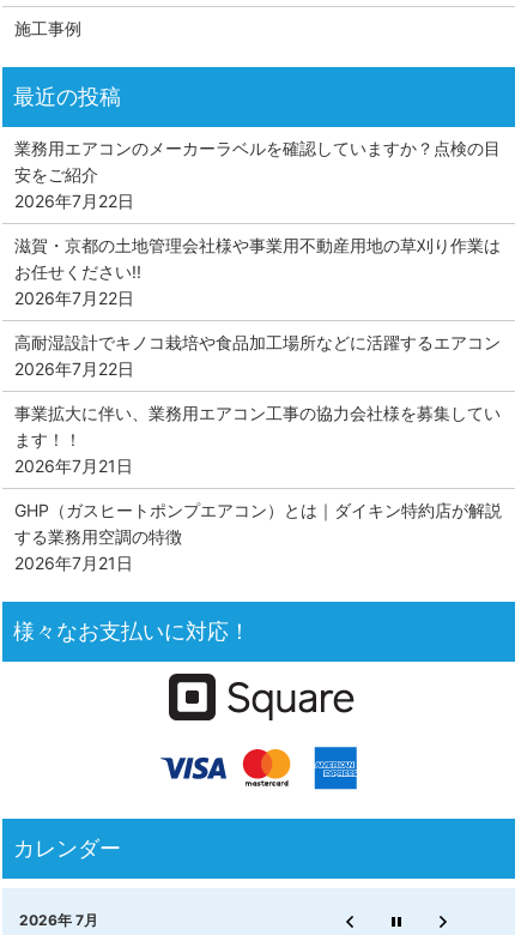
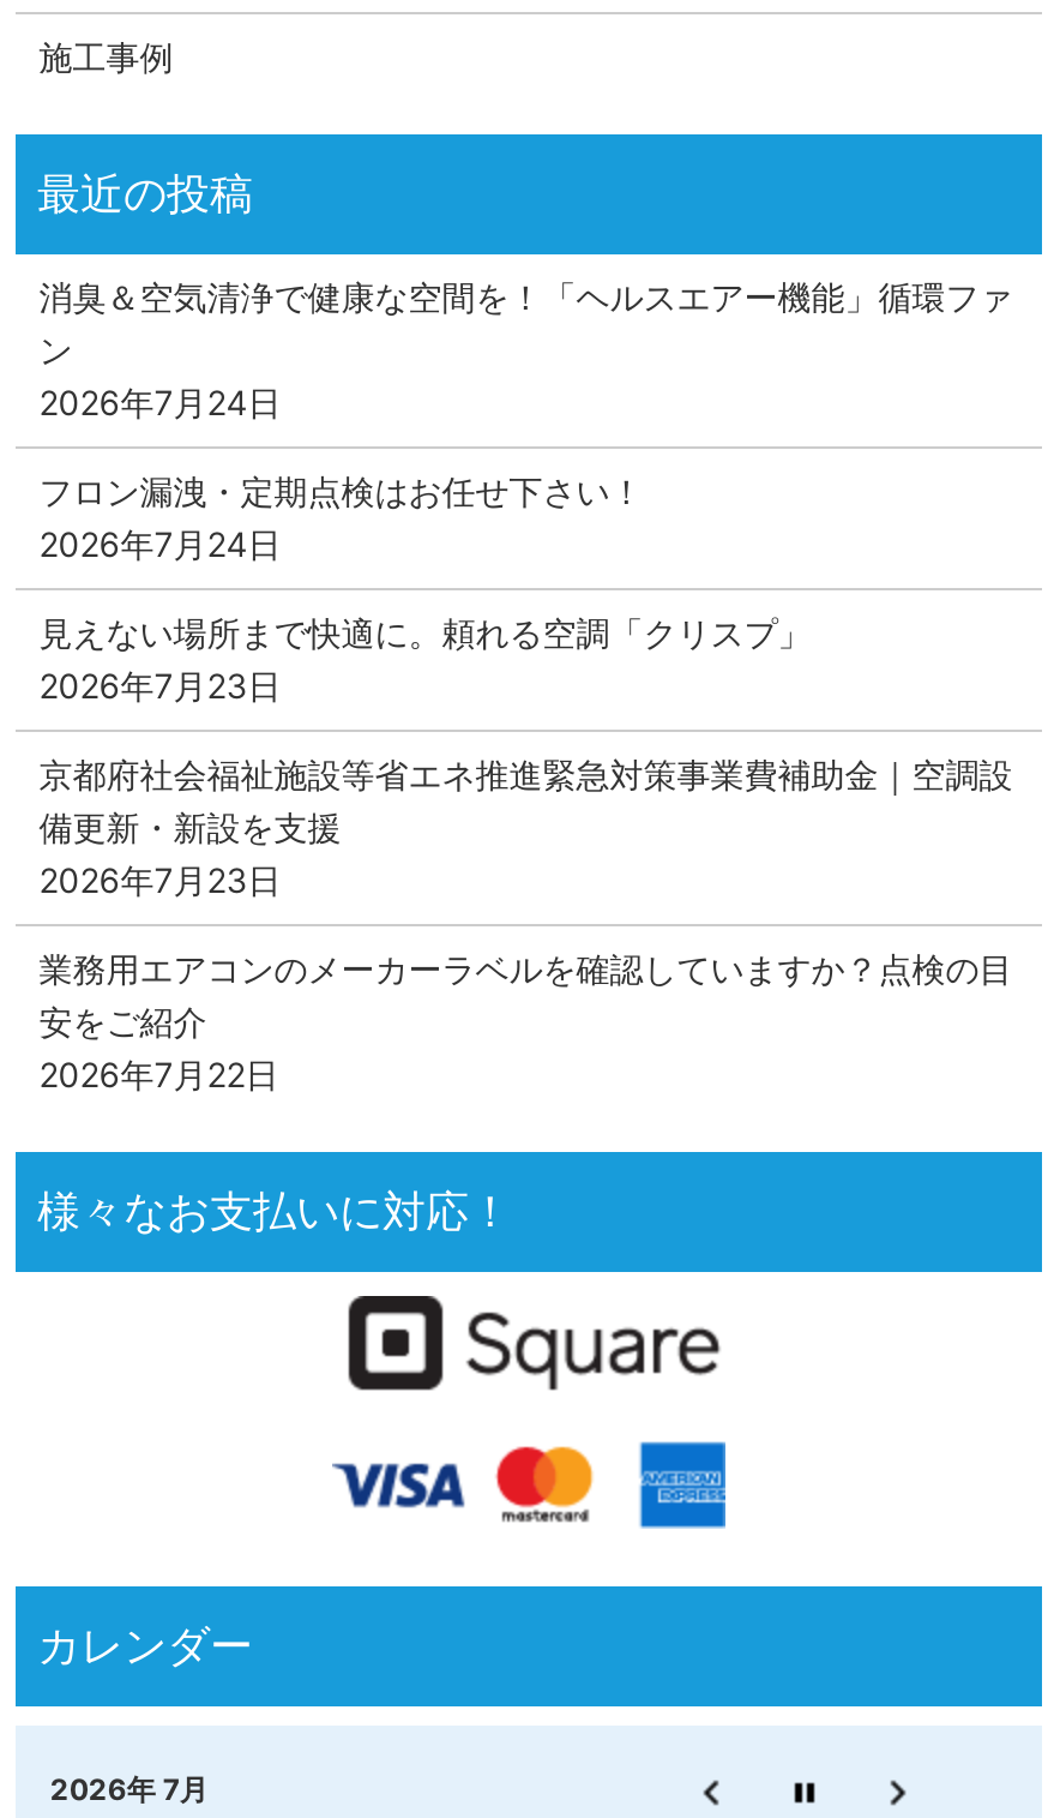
+ 消臭＆空気清浄で健康な空間を！「ヘルスエアー機能」循環ファ
+ ン
+ 2026年7月24日
+ フロン漏洩・定期点検はお任せ下さい！
+ 2026年7月24日
+ 見えない場所まで快適に。頼れる空調「クリスプ」
+ 2026年7月23日
+ 京都府社会福祉施設等省エネ推進緊急対策事業費補助金｜空調設
+ 備更新・新設を支援
+ 2026年7月23日

moved down: 業務用エアコンのメーカーラベルを確認していますか？点検の目 | 安をご紹介 | 2026年7月22日

- 滋賀・京都の土地管理会社様や事業用不動産用地の草刈り作業は
- お任せください!!
- 2026年7月22日
- 高耐湿設計でキノコ栽培や食品加工場所などに活躍するエアコン
- 2026年7月22日
- 事業拡大に伴い、業務用エアコン工事の協力会社様を募集してい
- ます！！
- 2026年7月21日
- GHP（ガスヒートポンプエアコン）とは｜ダイキン特約店が解説
- する業務用空調の特徴
- 2026年7月21日
